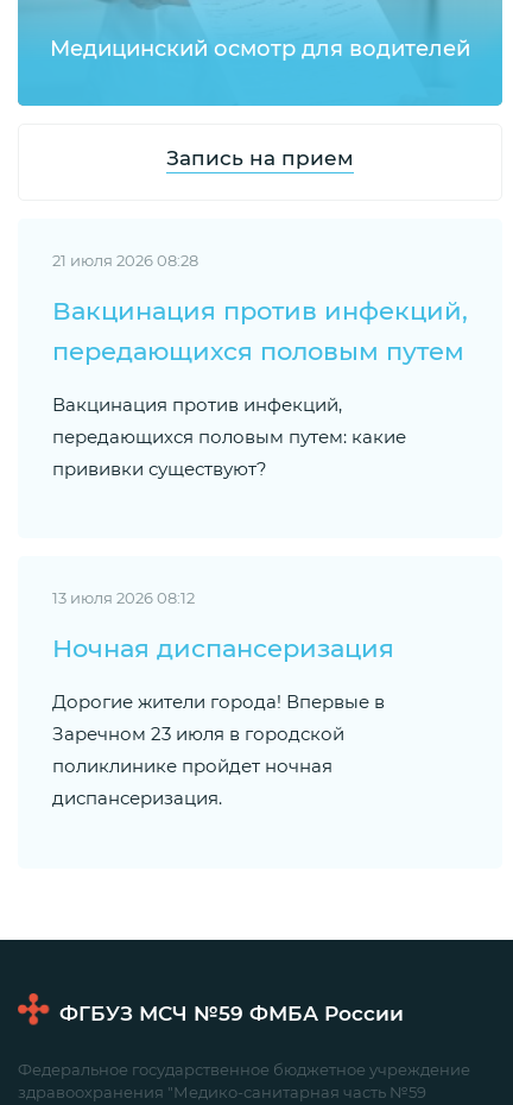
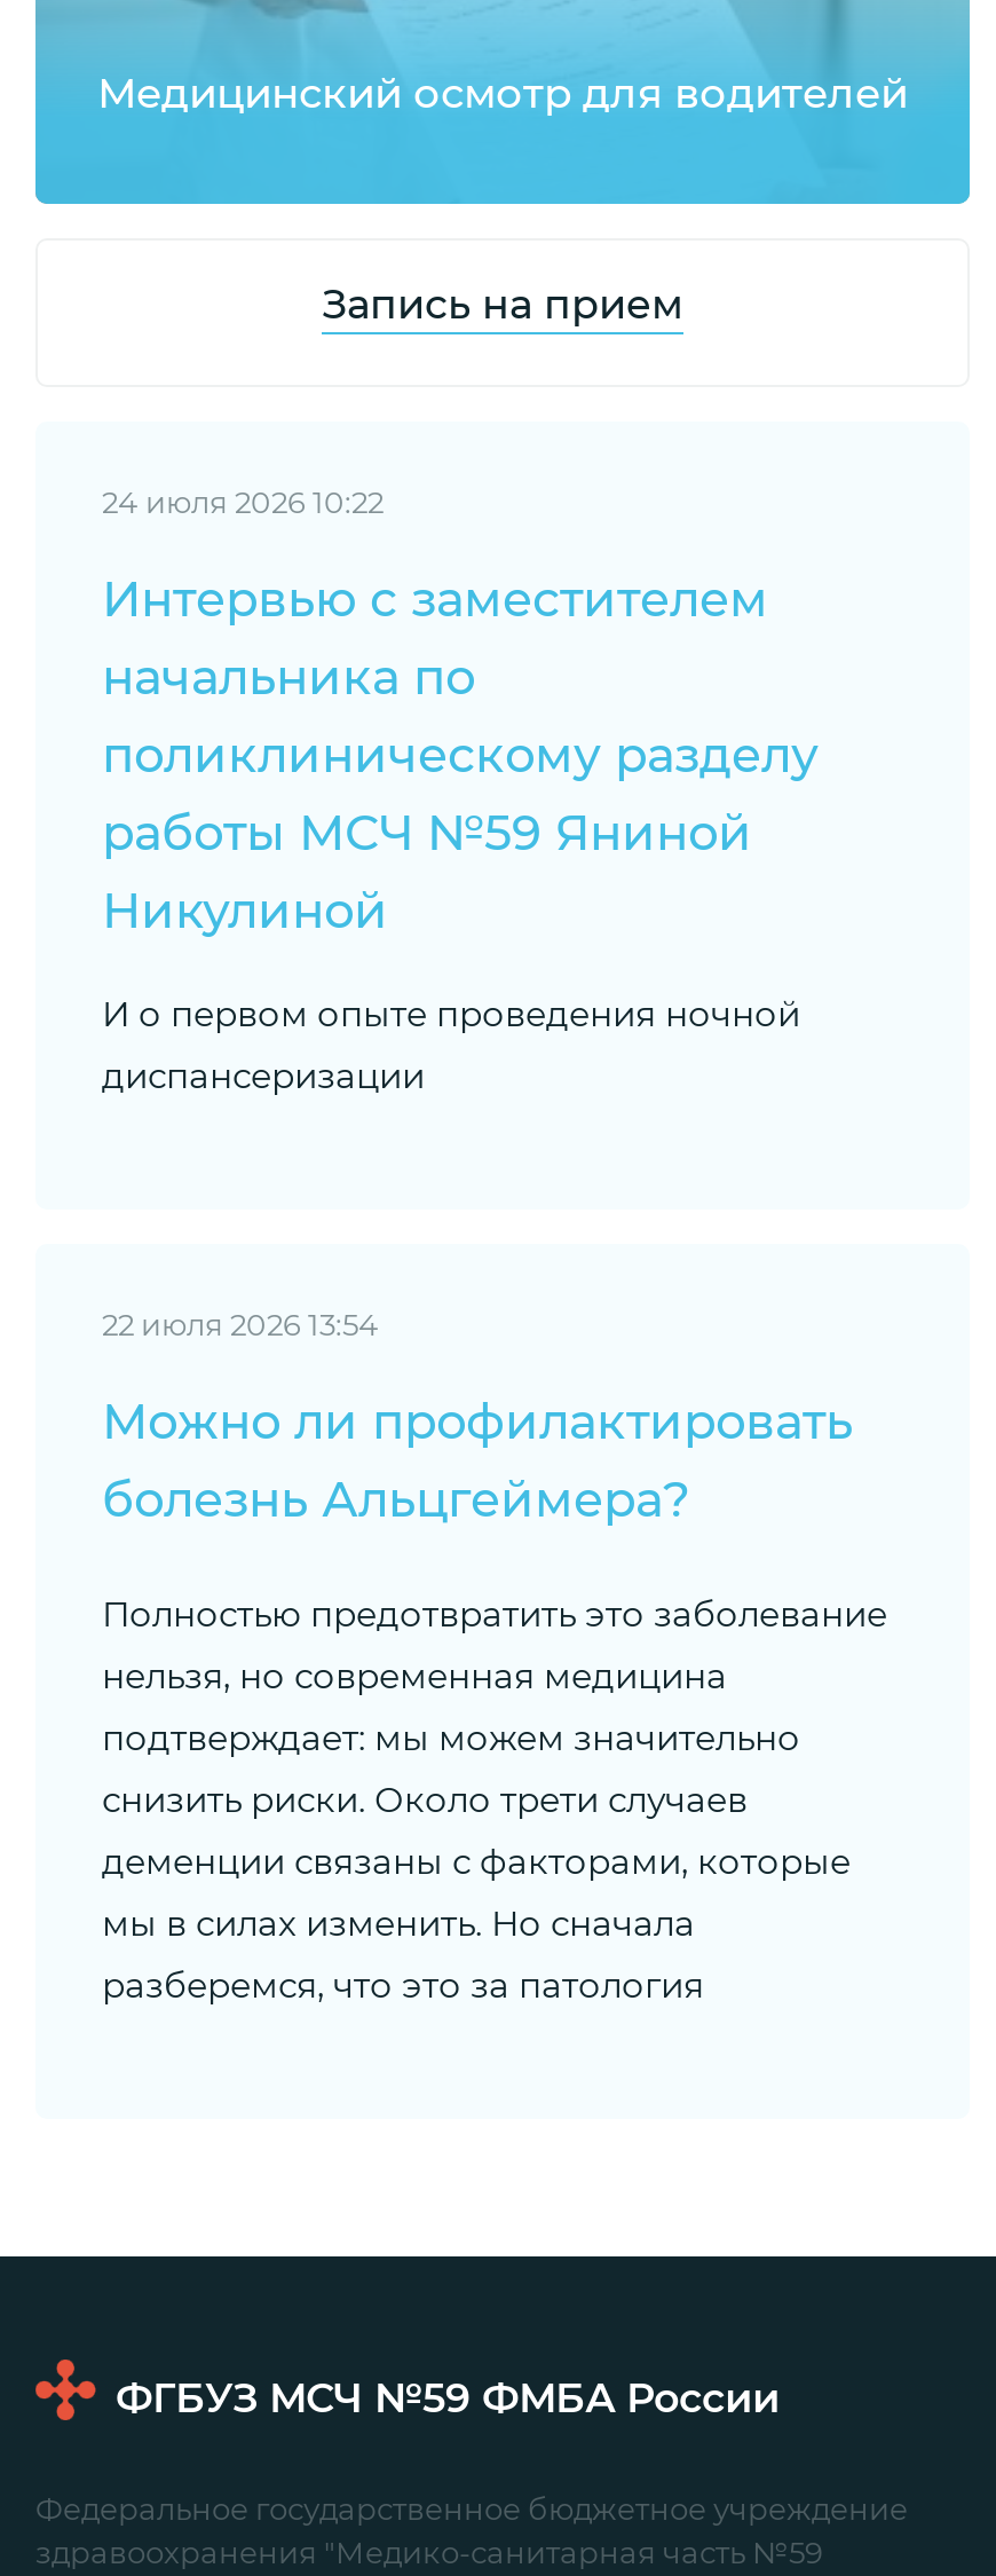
- 21 июля 2026 08:28
- Вакцинация против инфекций,
- передающихся половым путем
- Вакцинация против инфекций,
- передающихся половым путем: какие
- прививки существуют?
+ 24 июля 2026 10:22
+ Интервью с заместителем
+ начальника по
+ поликлиническому разделу
+ работы МСЧ №59 Яниной
+ Никулиной
+ И о первом опыте проведения ночной
+ диспансеризации

- 13 июля 2026 08:12
- Ночная диспансеризация
- Дорогие жители города! Впервые в
- Заречном 23 июля в городской
- поликлинике пройдет ночная
- диспансеризация.
+ 22 июля 2026 13:54
+ Можно ли профилактировать
+ болезнь Альцгеймера?
+ Полностью предотвратить это заболевание
+ нельзя, но современная медицина
+ подтверждает: мы можем значительно
+ снизить риски. Около трети случаев
+ деменции связаны с факторами, которые
+ мы в силах изменить. Но сначала
+ разберемся, что это за патология
